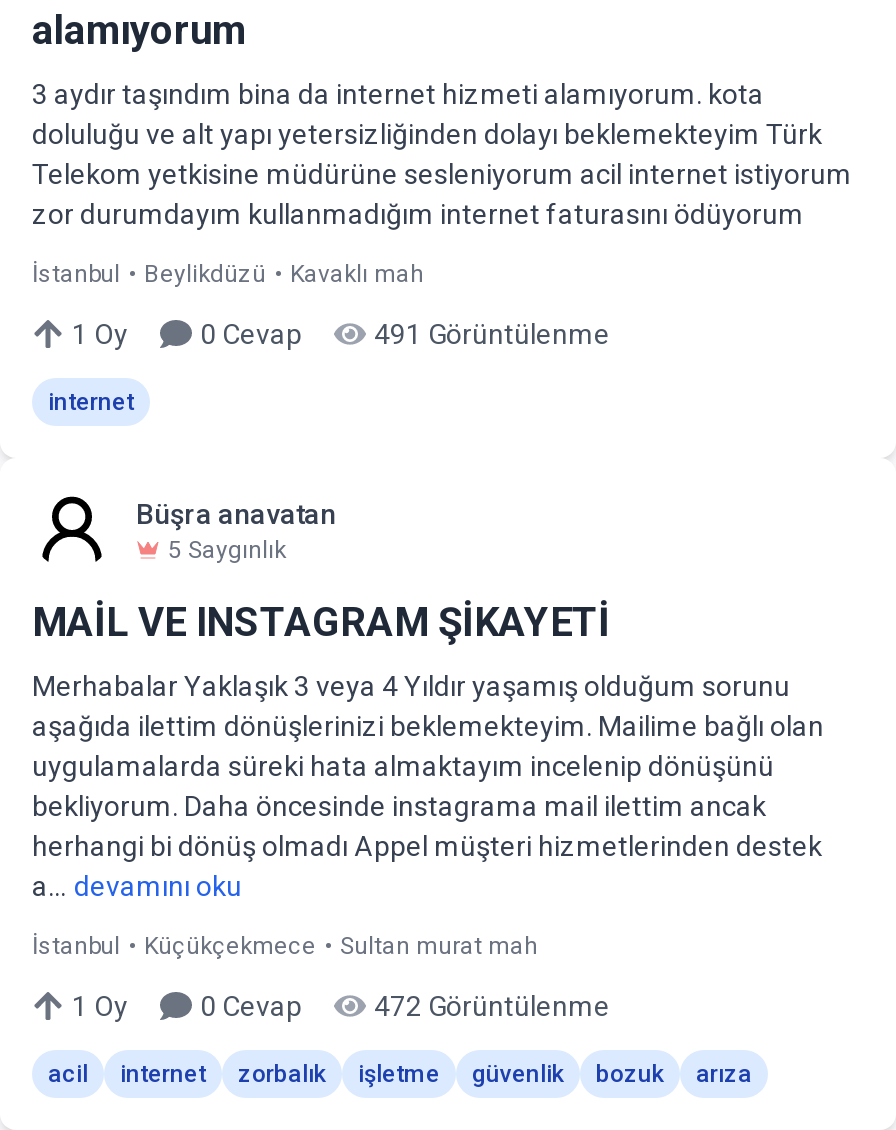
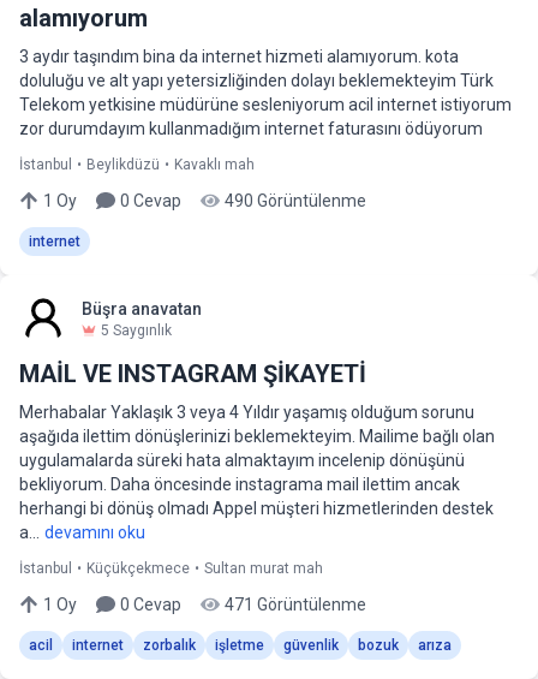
- 491 Görüntülenme
+ 490 Görüntülenme

- 472 Görüntülenme
+ 471 Görüntülenme
